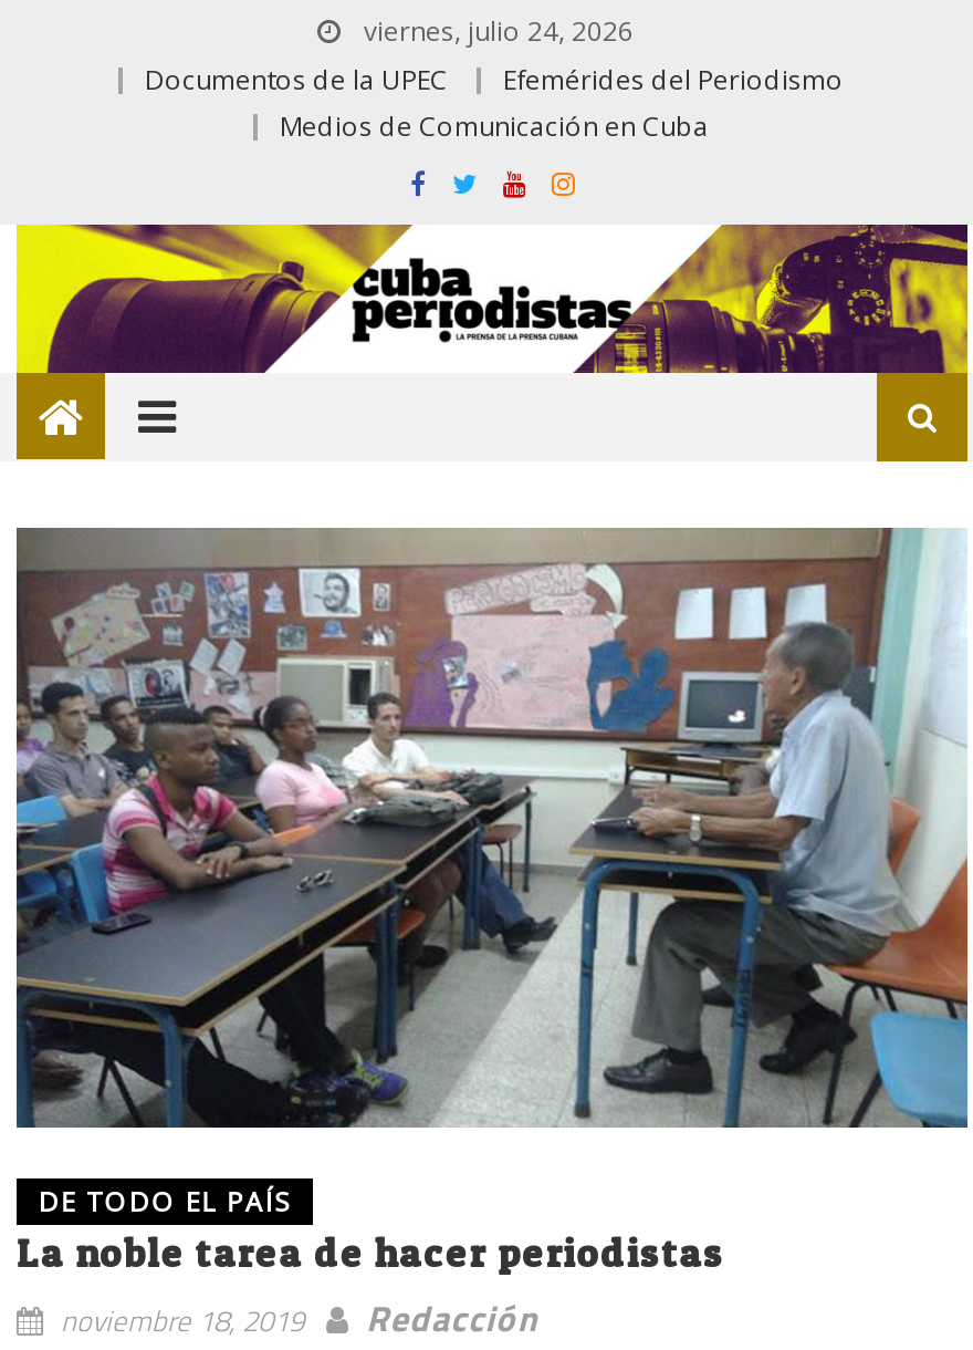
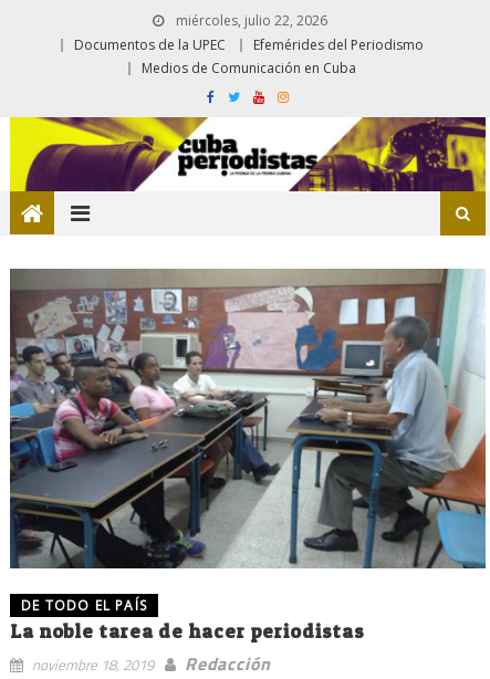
- viernes, julio 24, 2026
+ miércoles, julio 22, 2026
